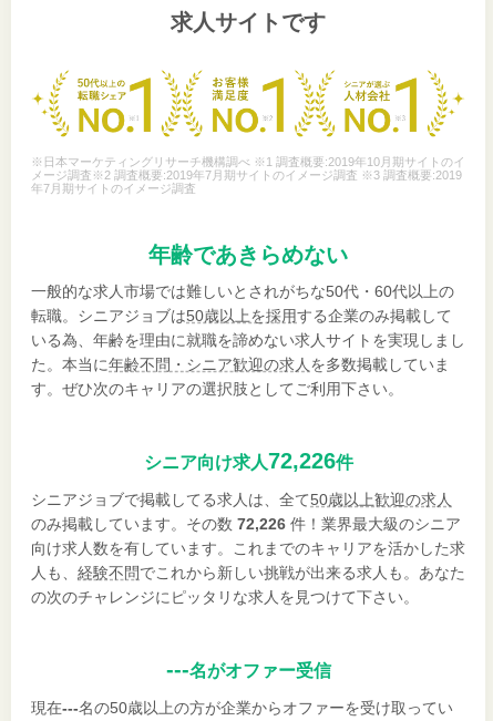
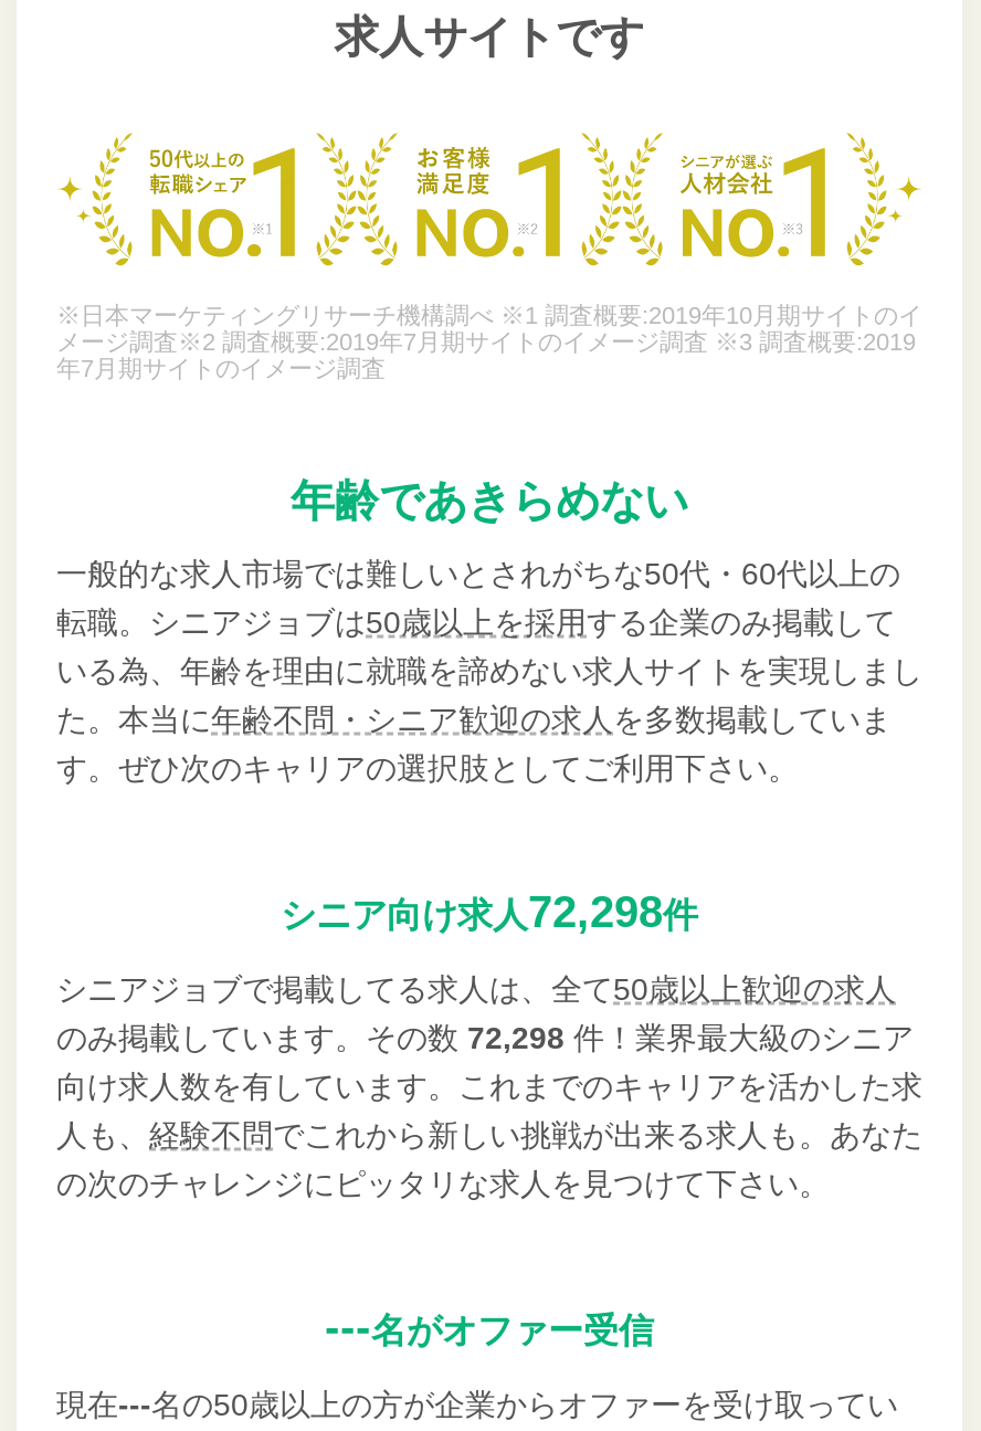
- シニア向け求人72,226件
+ シニア向け求人72,298件

- のみ掲載しています。その数72,226件！業界最大級のシニア
+ のみ掲載しています。その数72,298件！業界最大級のシニア
